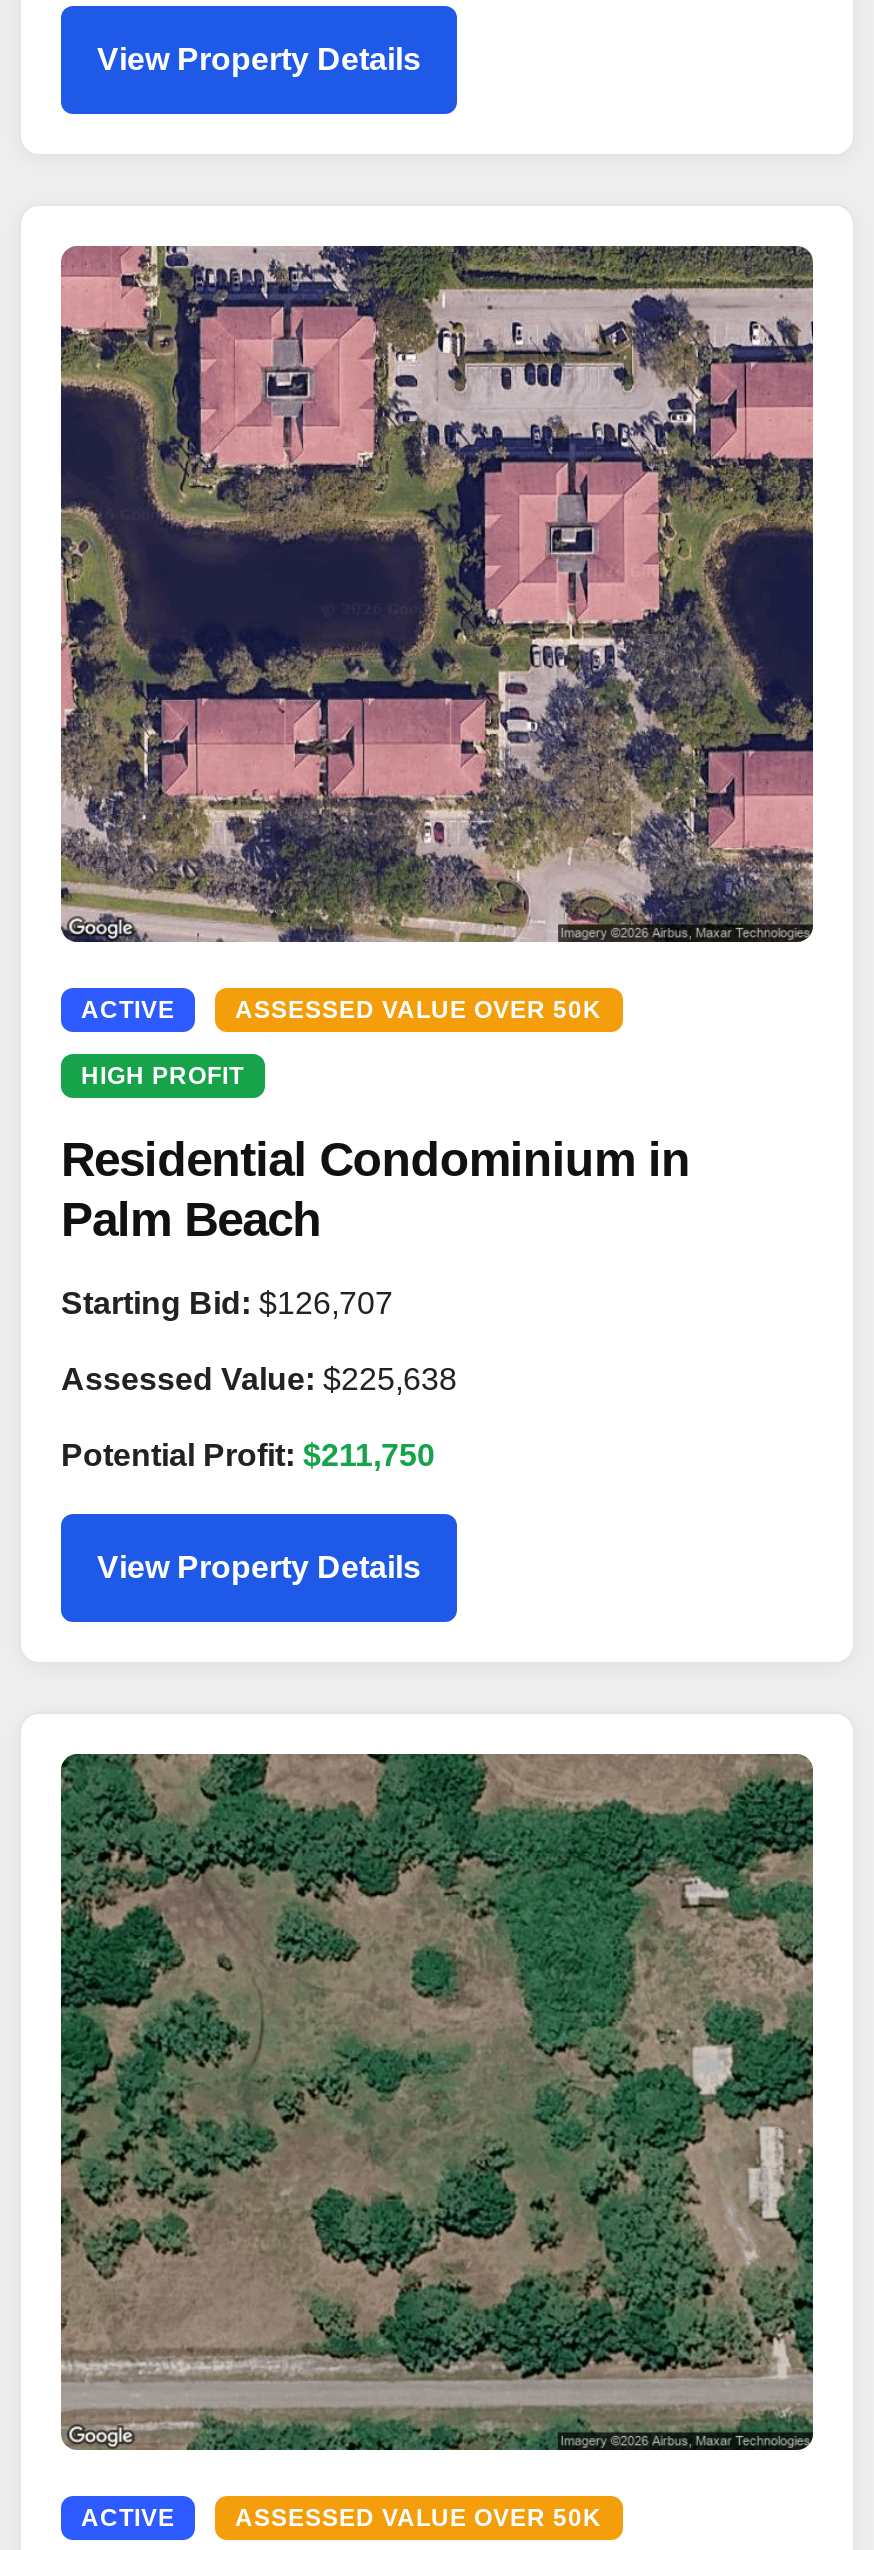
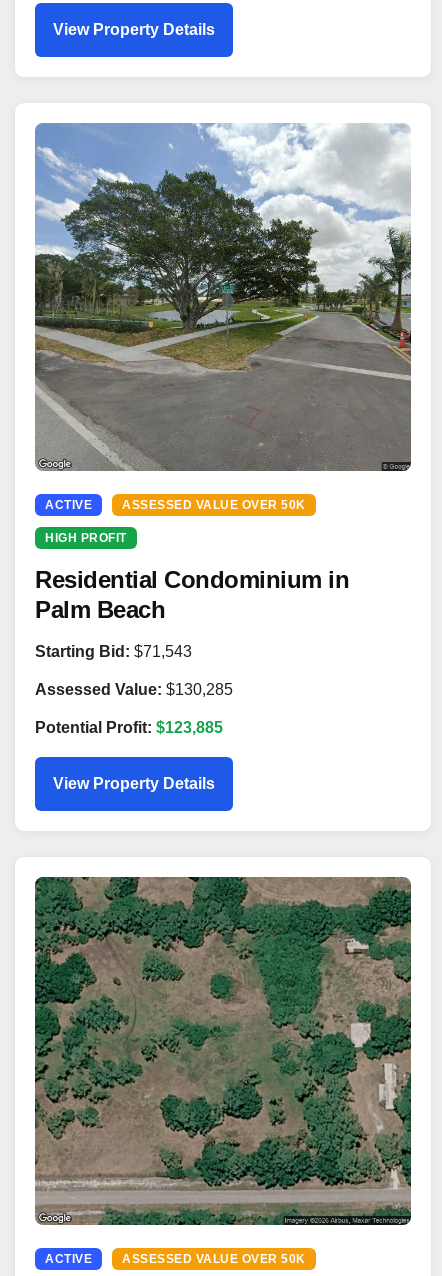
- [image]
+ [image]

- Starting Bid: $126,707
+ Starting Bid: $71,543

- Assessed Value: $225,638
+ Assessed Value: $130,285

- Potential Profit: $211,750
+ Potential Profit: $123,885
